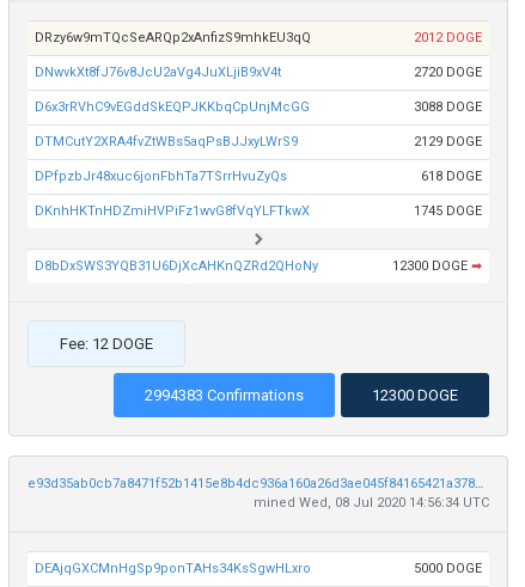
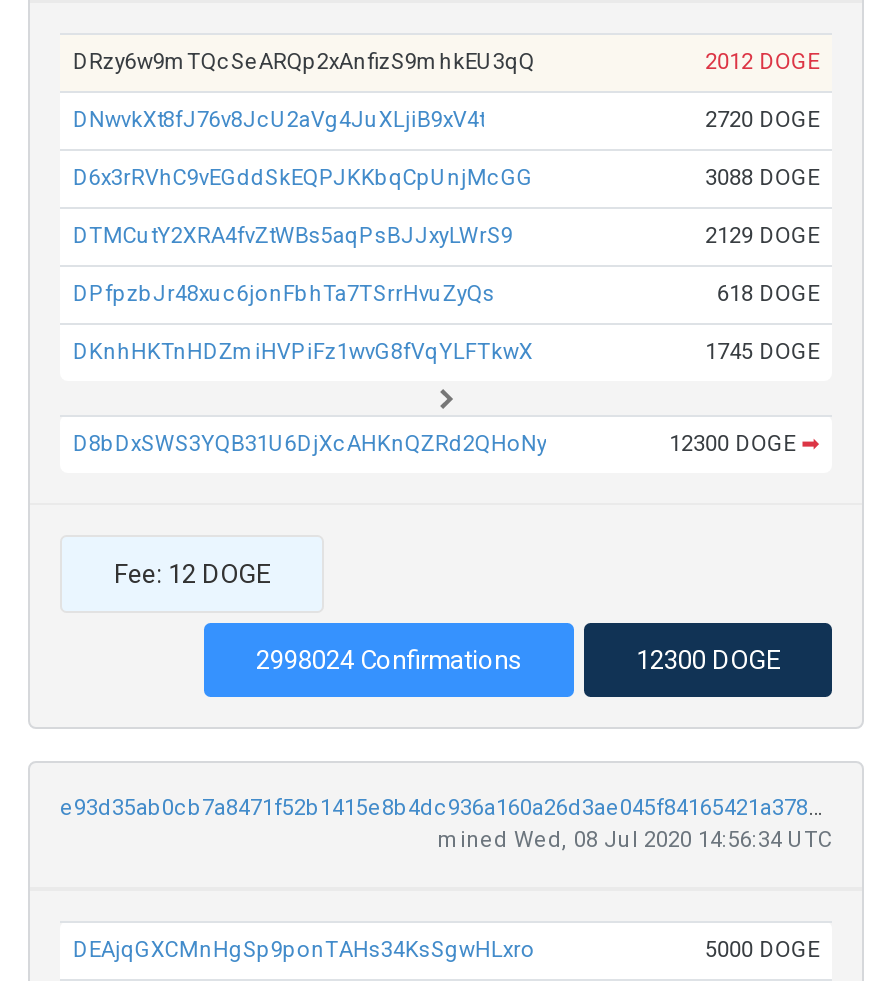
- 2994383 Confirmations
+ 2998024 Confirmations
